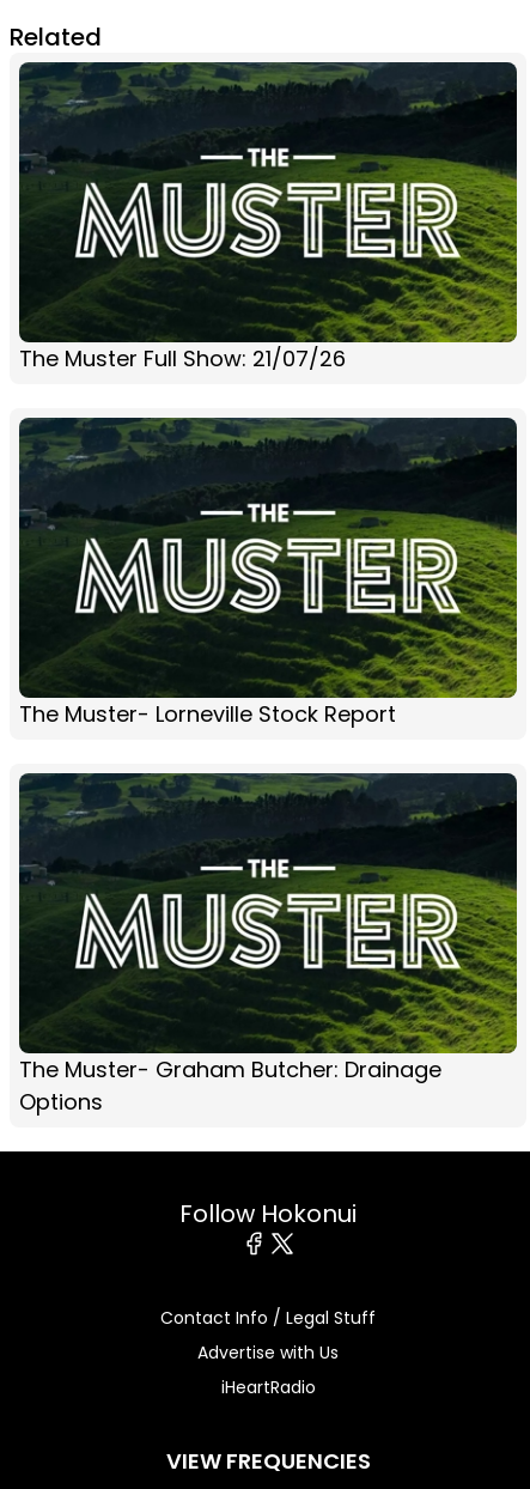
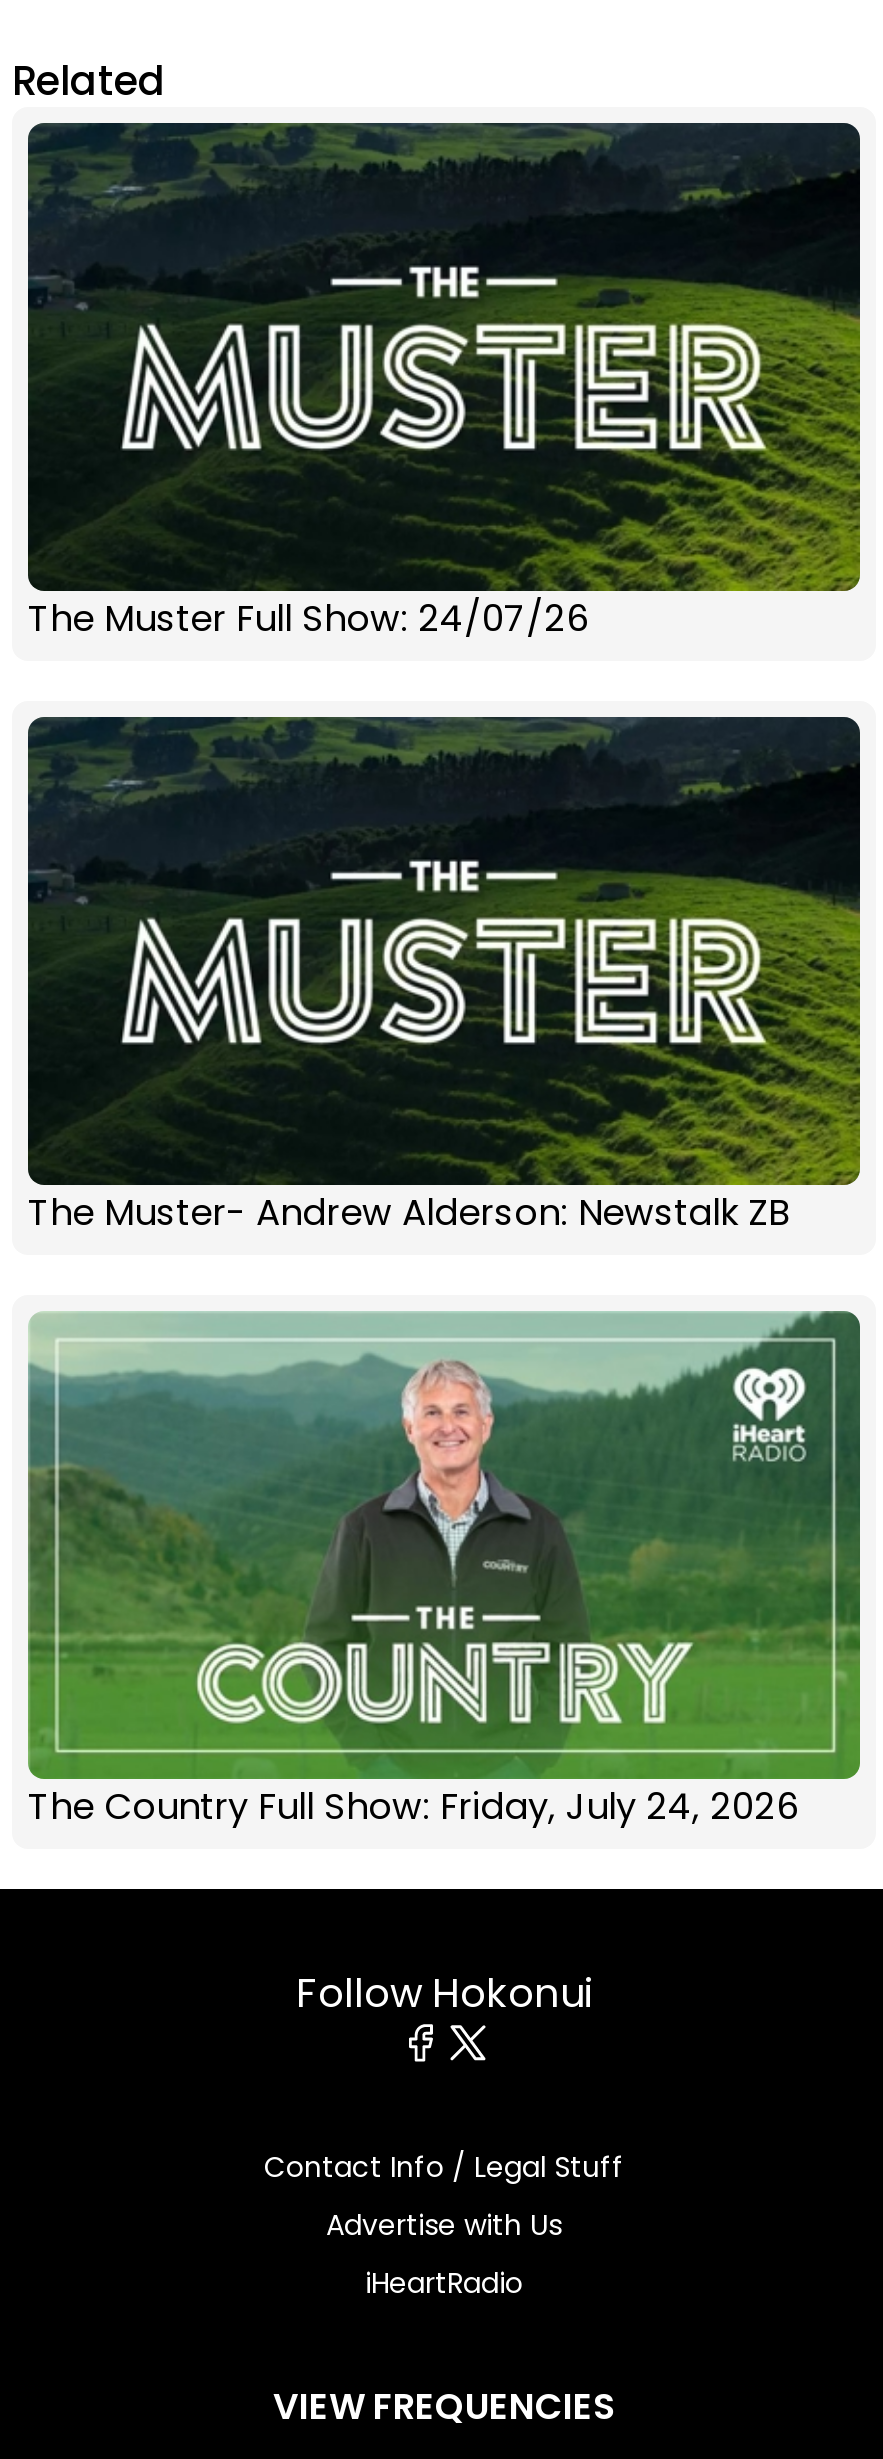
- The Muster Full Show: 21/07/26
+ The Muster Full Show: 24/07/26

- The Muster- Lorneville Stock Report
+ The Muster- Andrew Alderson: Newstalk ZB

- [image]
- The Muster- Graham Butcher: Drainage
- Options
+ [image]
+ The Country Full Show: Friday, July 24, 2026
